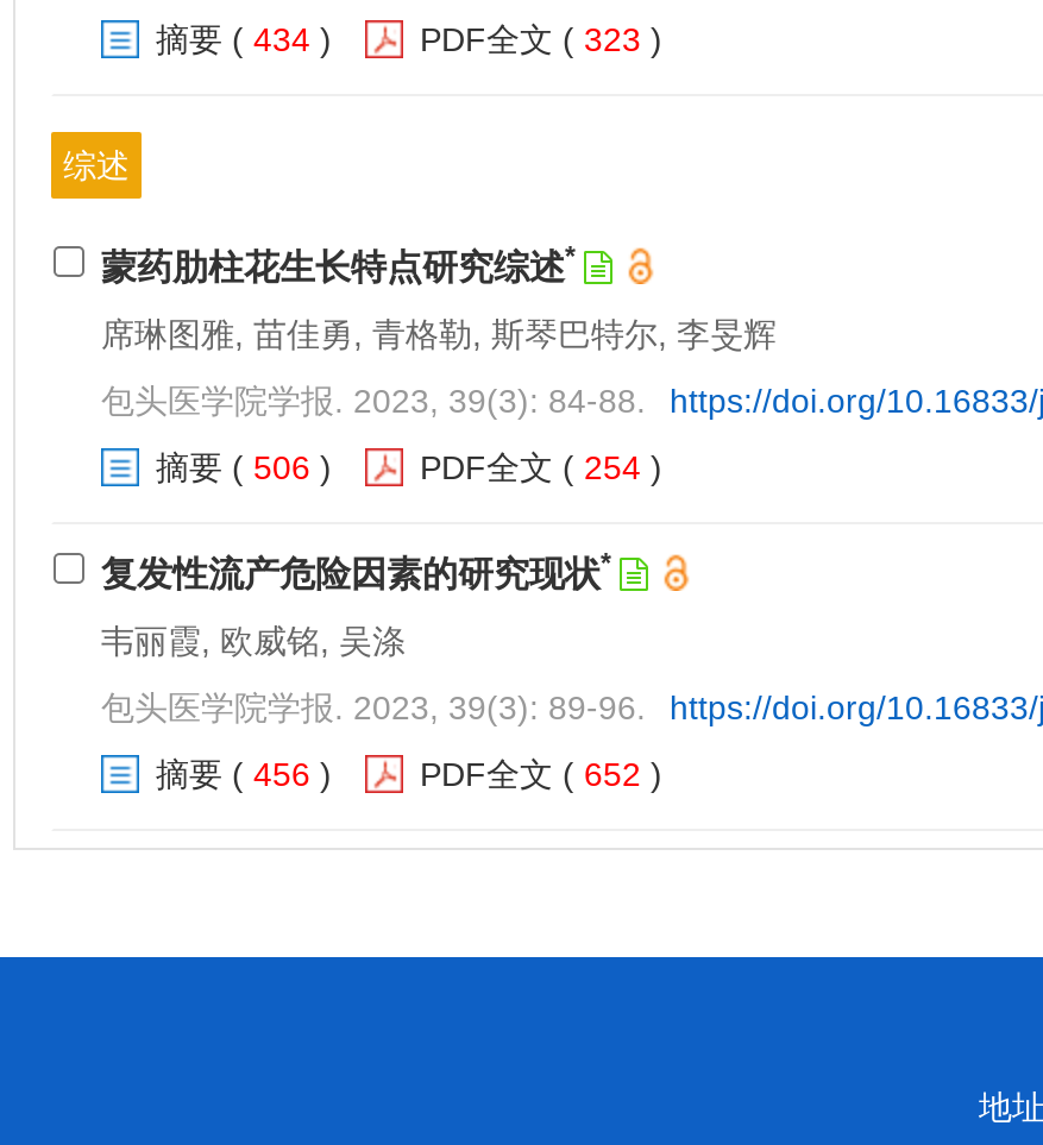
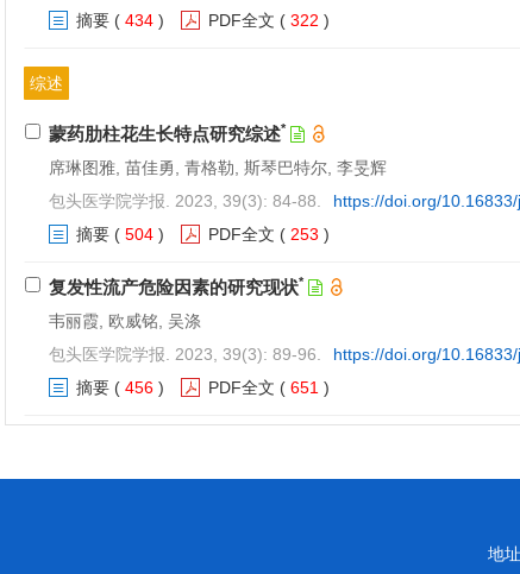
- PDF全文( 323)
+ PDF全文( 322)

- 摘要( 506)
+ 摘要( 504)

- PDF全文( 254)
+ PDF全文( 253)

- PDF全文( 652)
+ PDF全文( 651)
